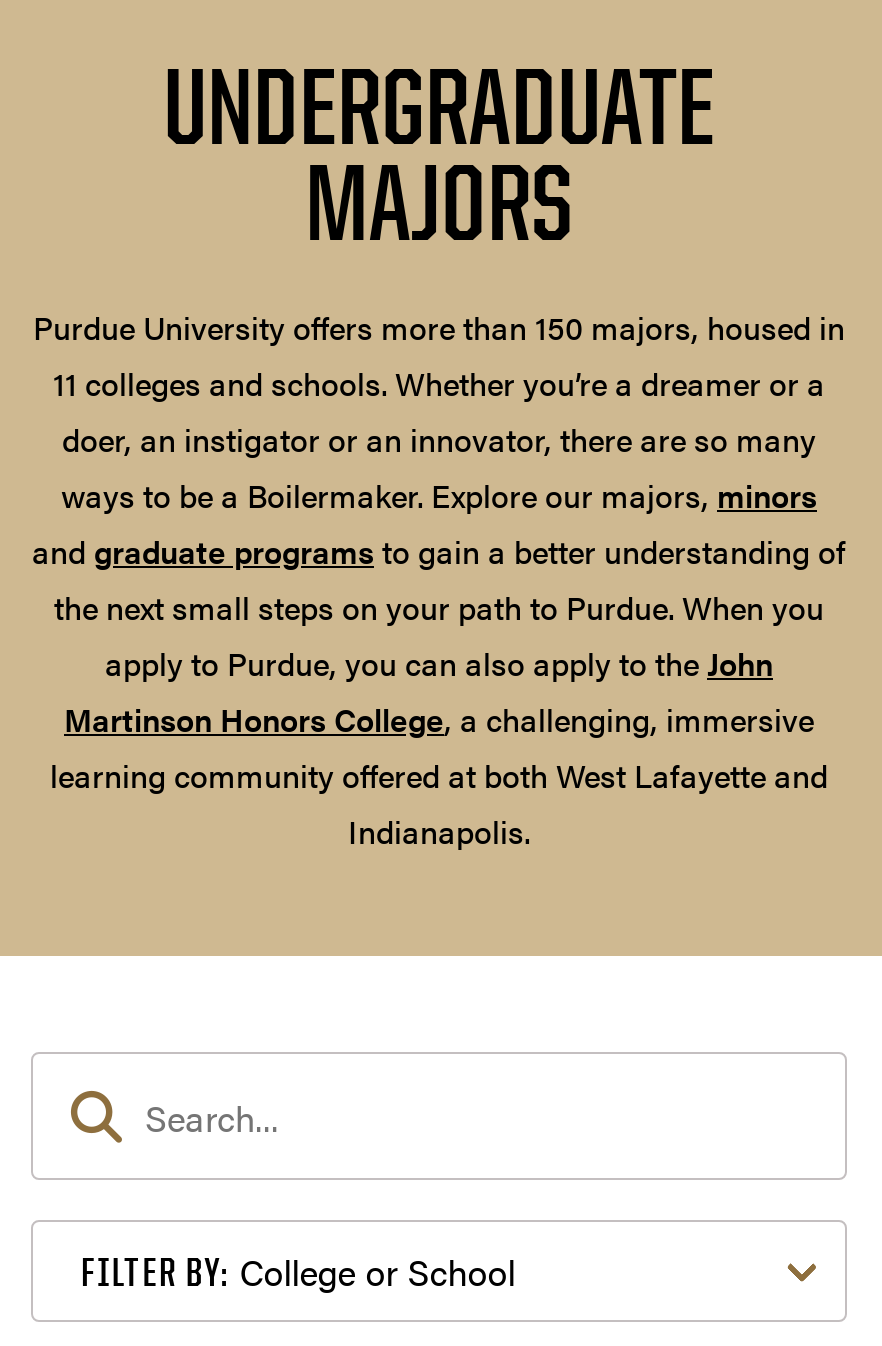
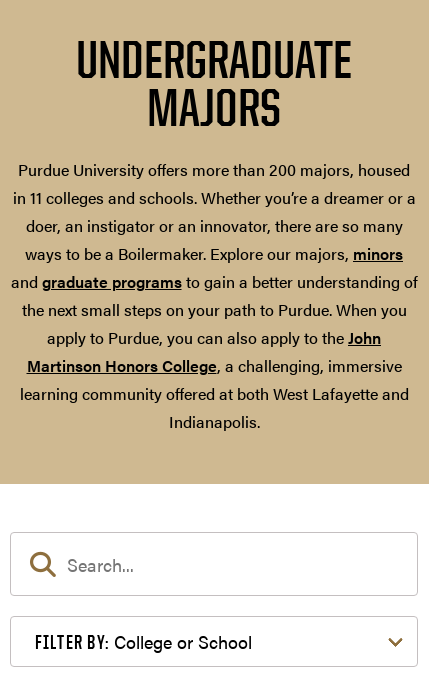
- Purdue University offers more than 150 majors, housed in
- 11 colleges and schools. Whether you’re a dreamer or a
+ Purdue University offers more than 200 majors, housed
+ in 11 colleges and schools. Whether you’re a dreamer or a
